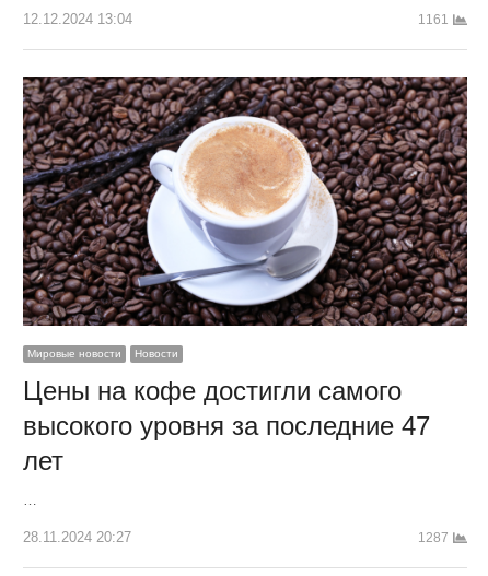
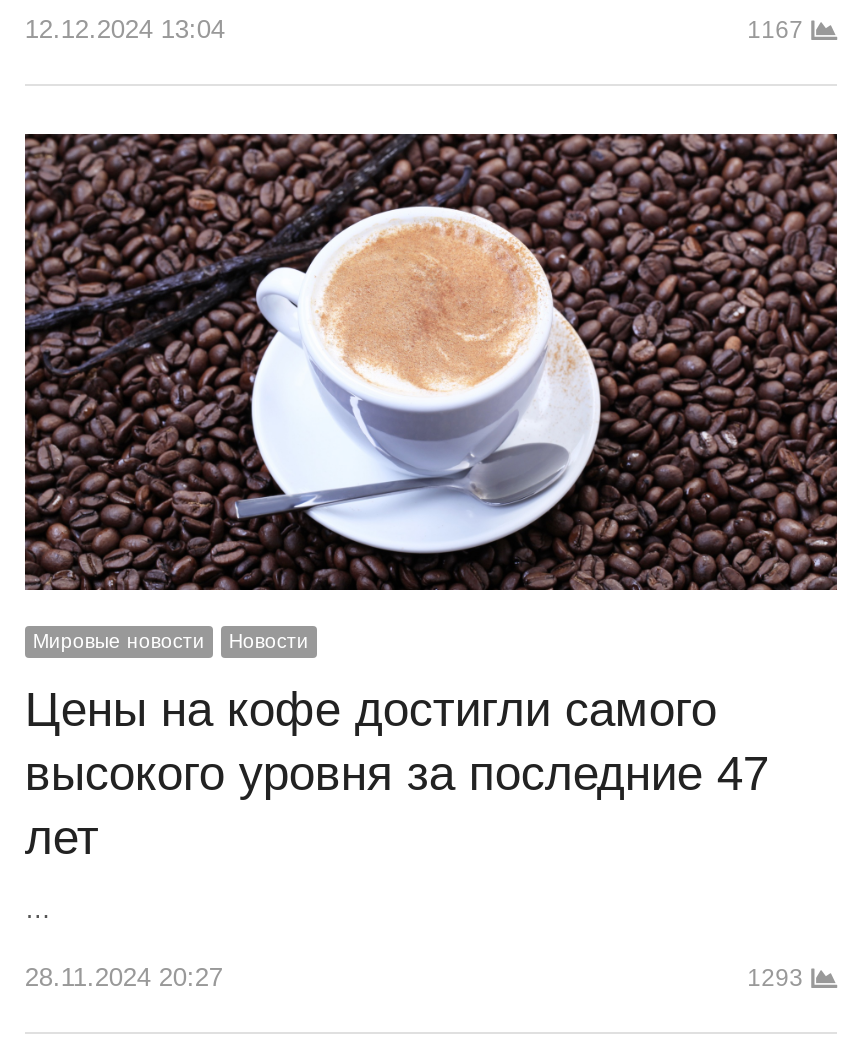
- 1161
+ 1167

- 1287
+ 1293
